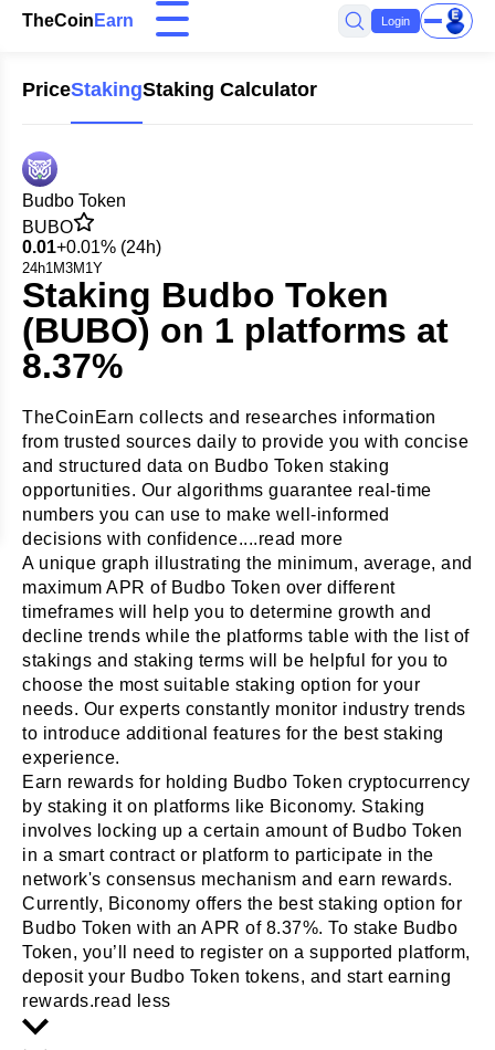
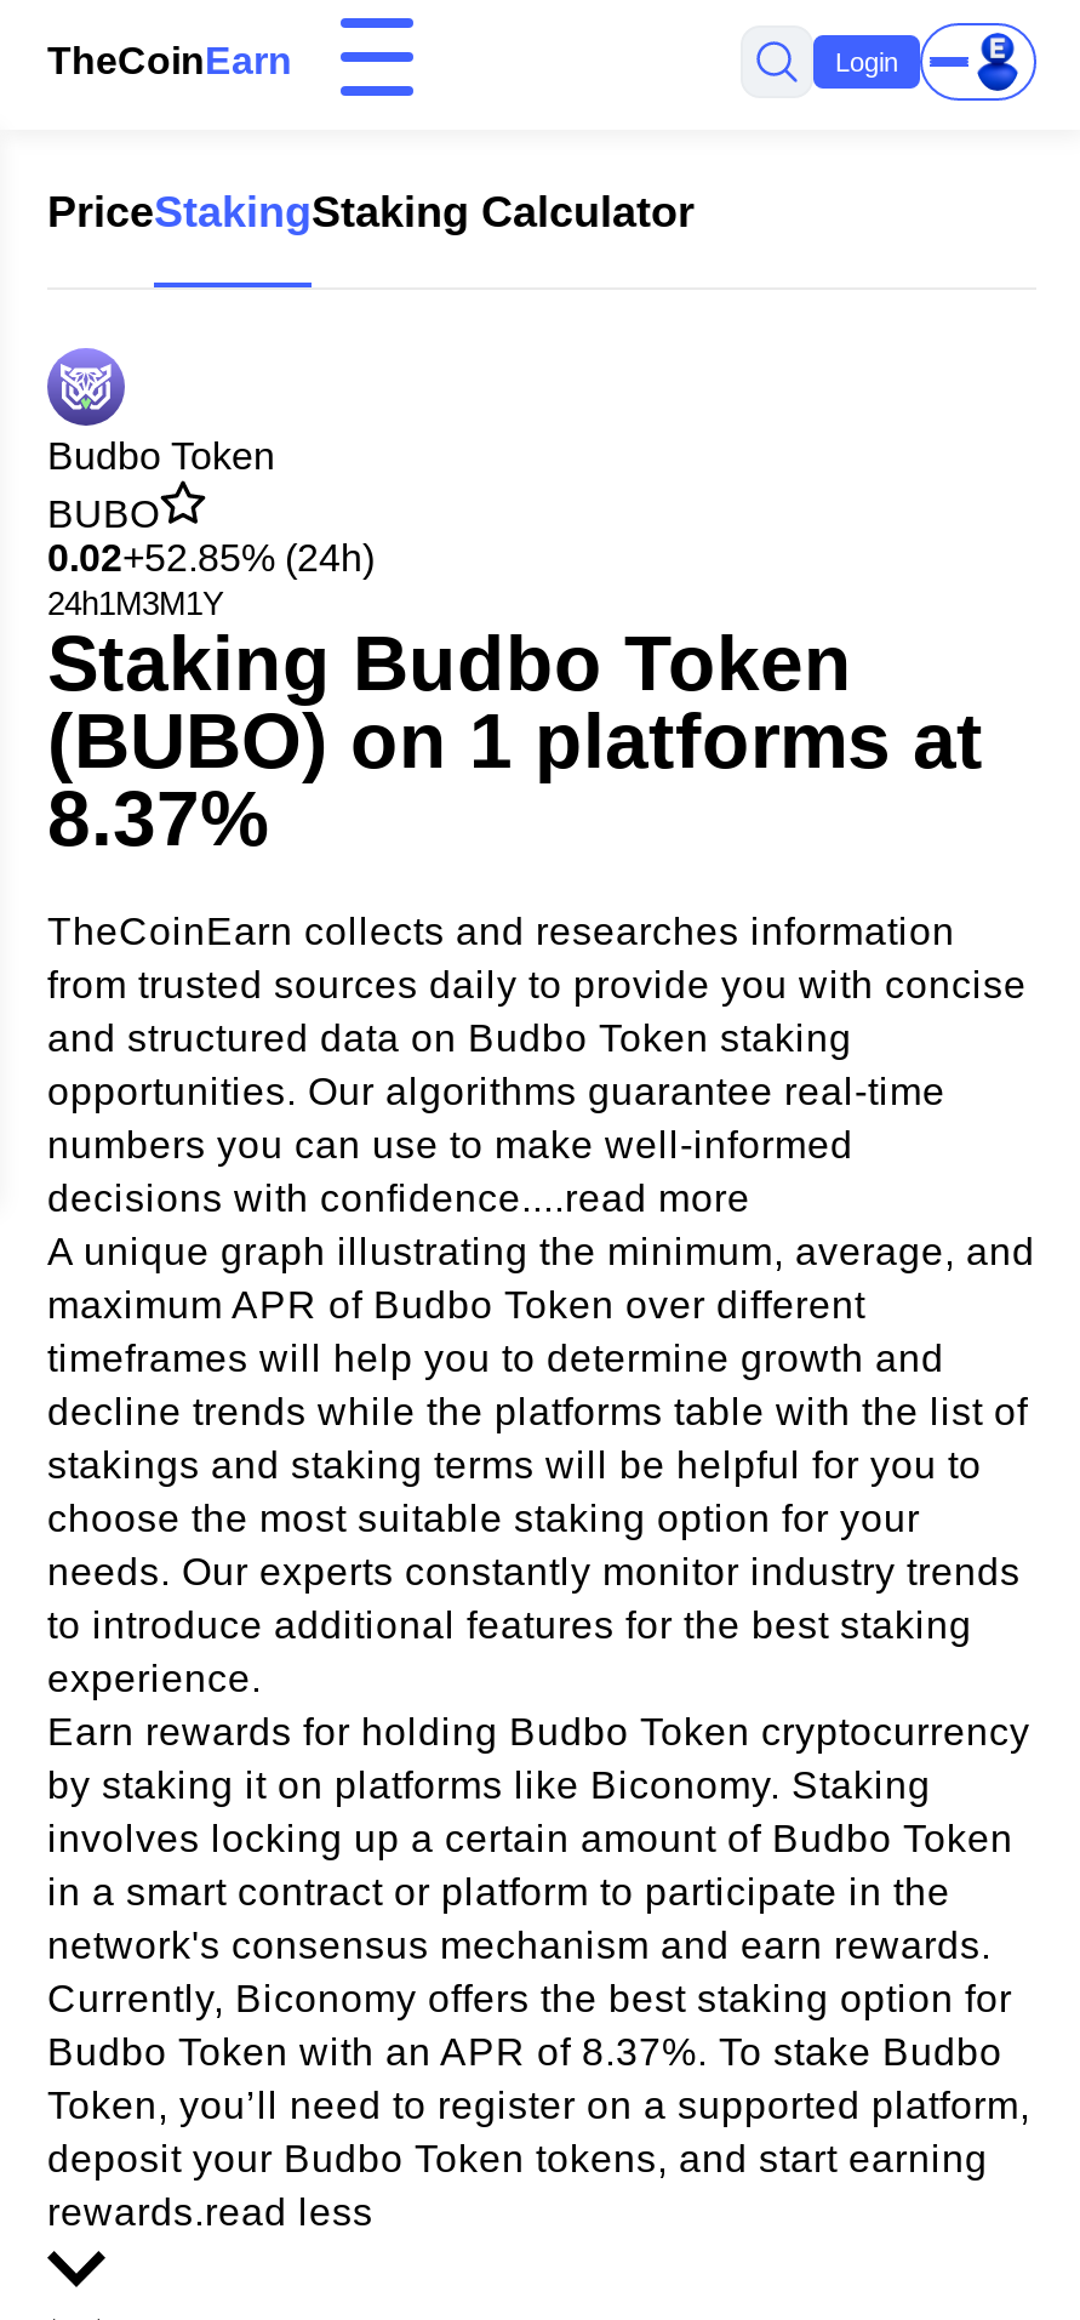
- 0.01+0.01% (24h)
+ 0.02+52.85% (24h)
